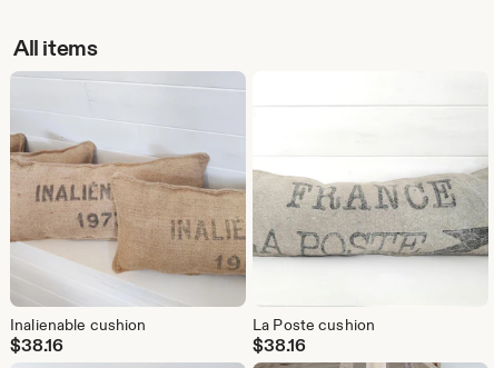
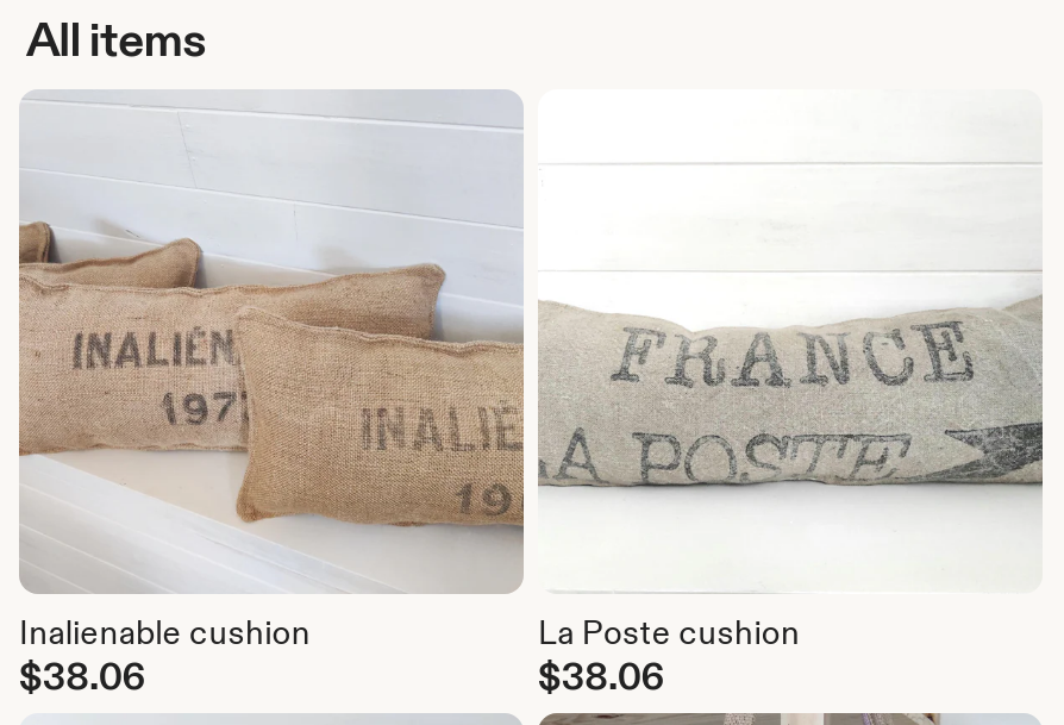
- $38.16
+ $38.06

- $38.16
+ $38.06
